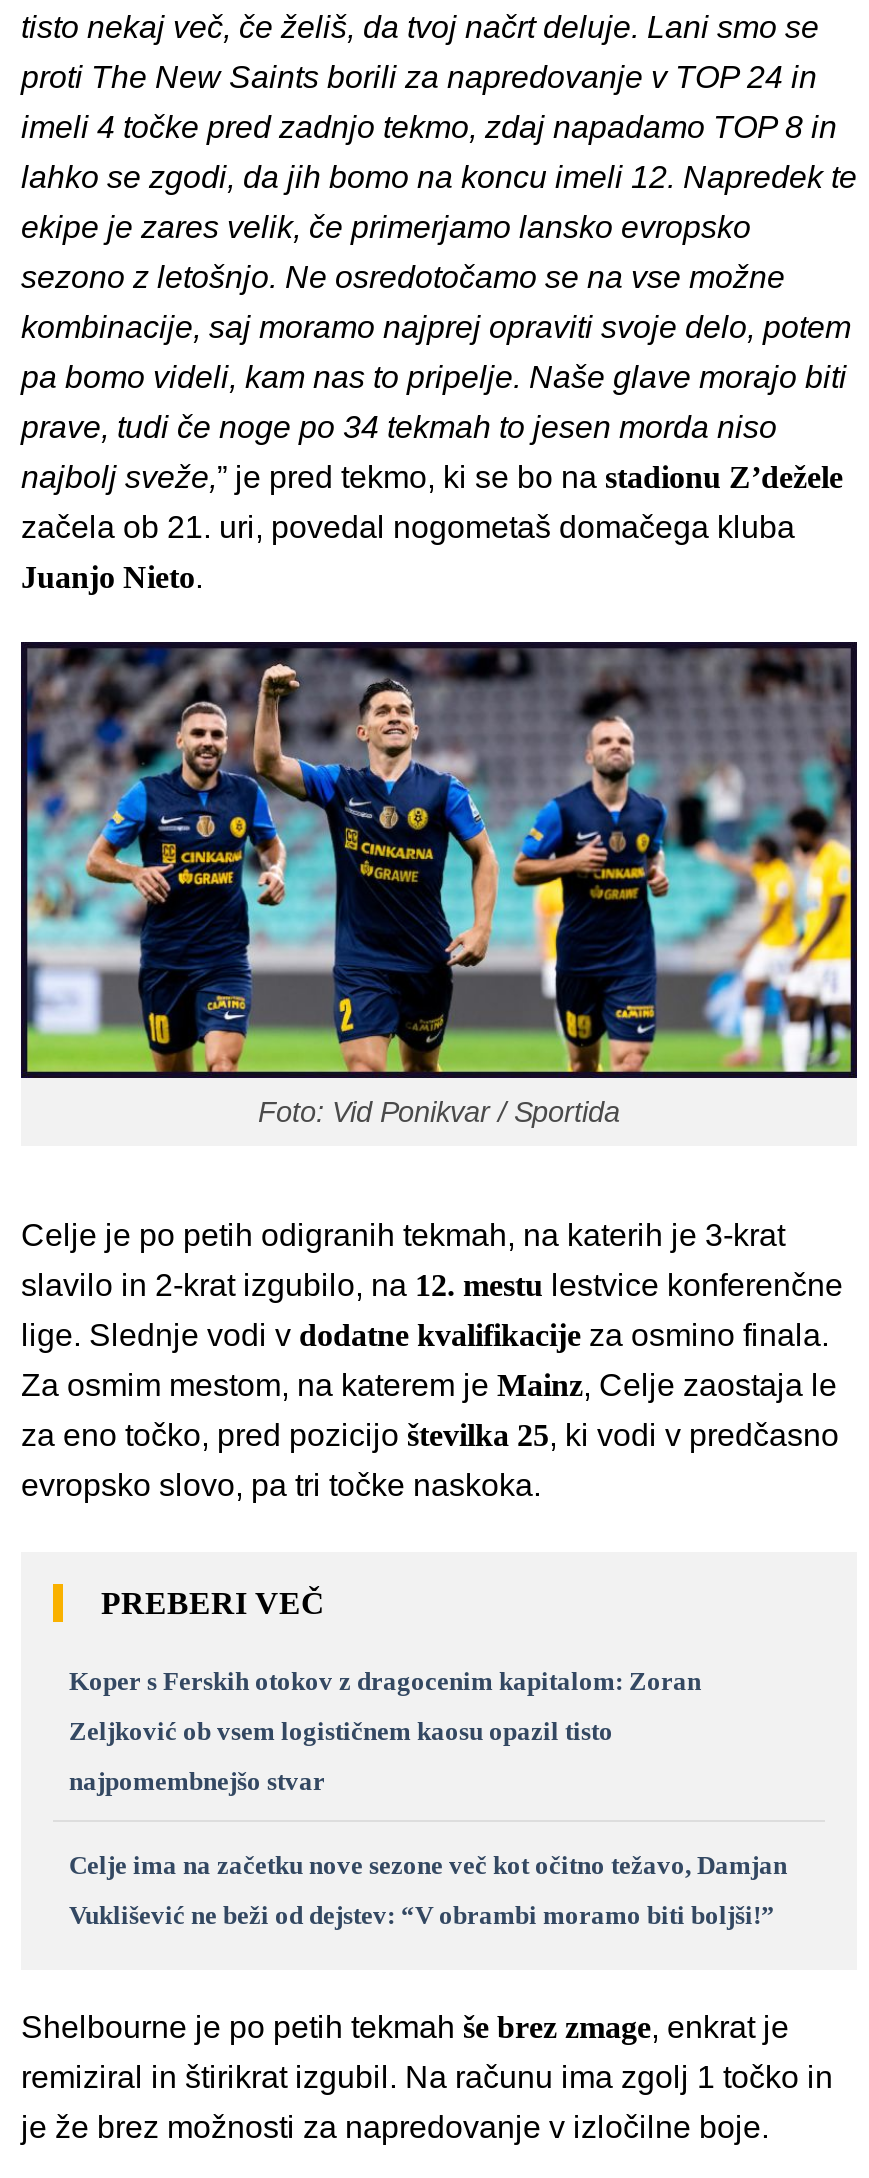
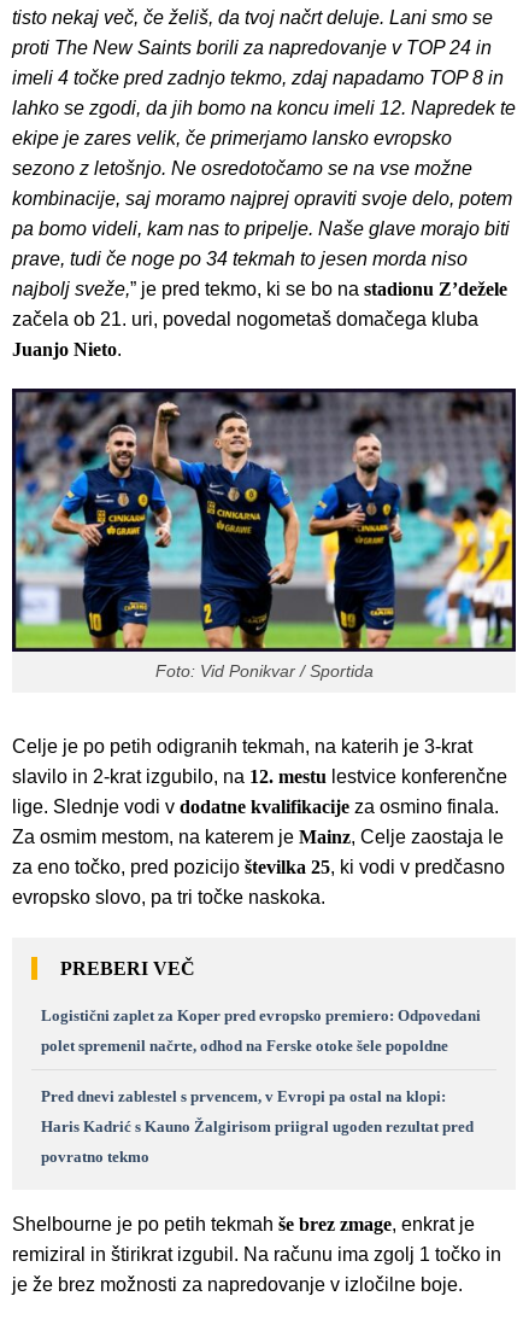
- Koper s Ferskih otokov z dragocenim kapitalom: Zoran
+ Logistični zaplet za Koper pred evropsko premiero: Odpovedani

- Zeljković ob vsem logističnem kaosu opazil tisto
+ polet spremenil načrte, odhod na Ferske otoke šele popoldne

- najpomembnejšo stvar
+ Pred dnevi zablestel s prvencem, v Evropi pa ostal na klopi:

- Celje ima na začetku nove sezone več kot očitno težavo, Damjan
+ Haris Kadrić s Kauno Žalgirisom priigral ugoden rezultat pred

- Vuklišević ne beži od dejstev: “V obrambi moramo biti boljši!”
+ povratno tekmo
